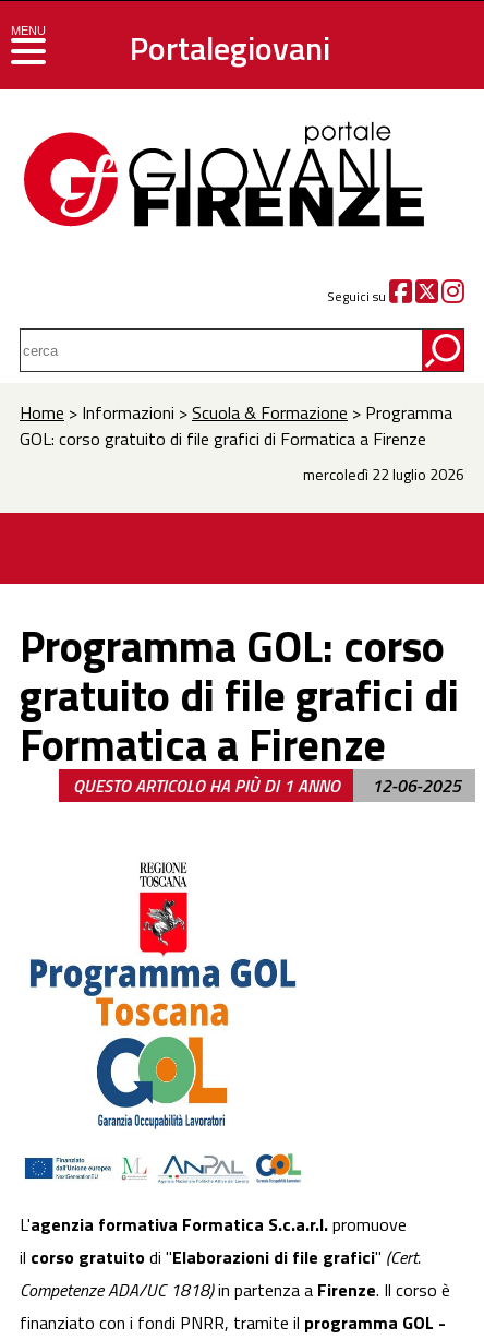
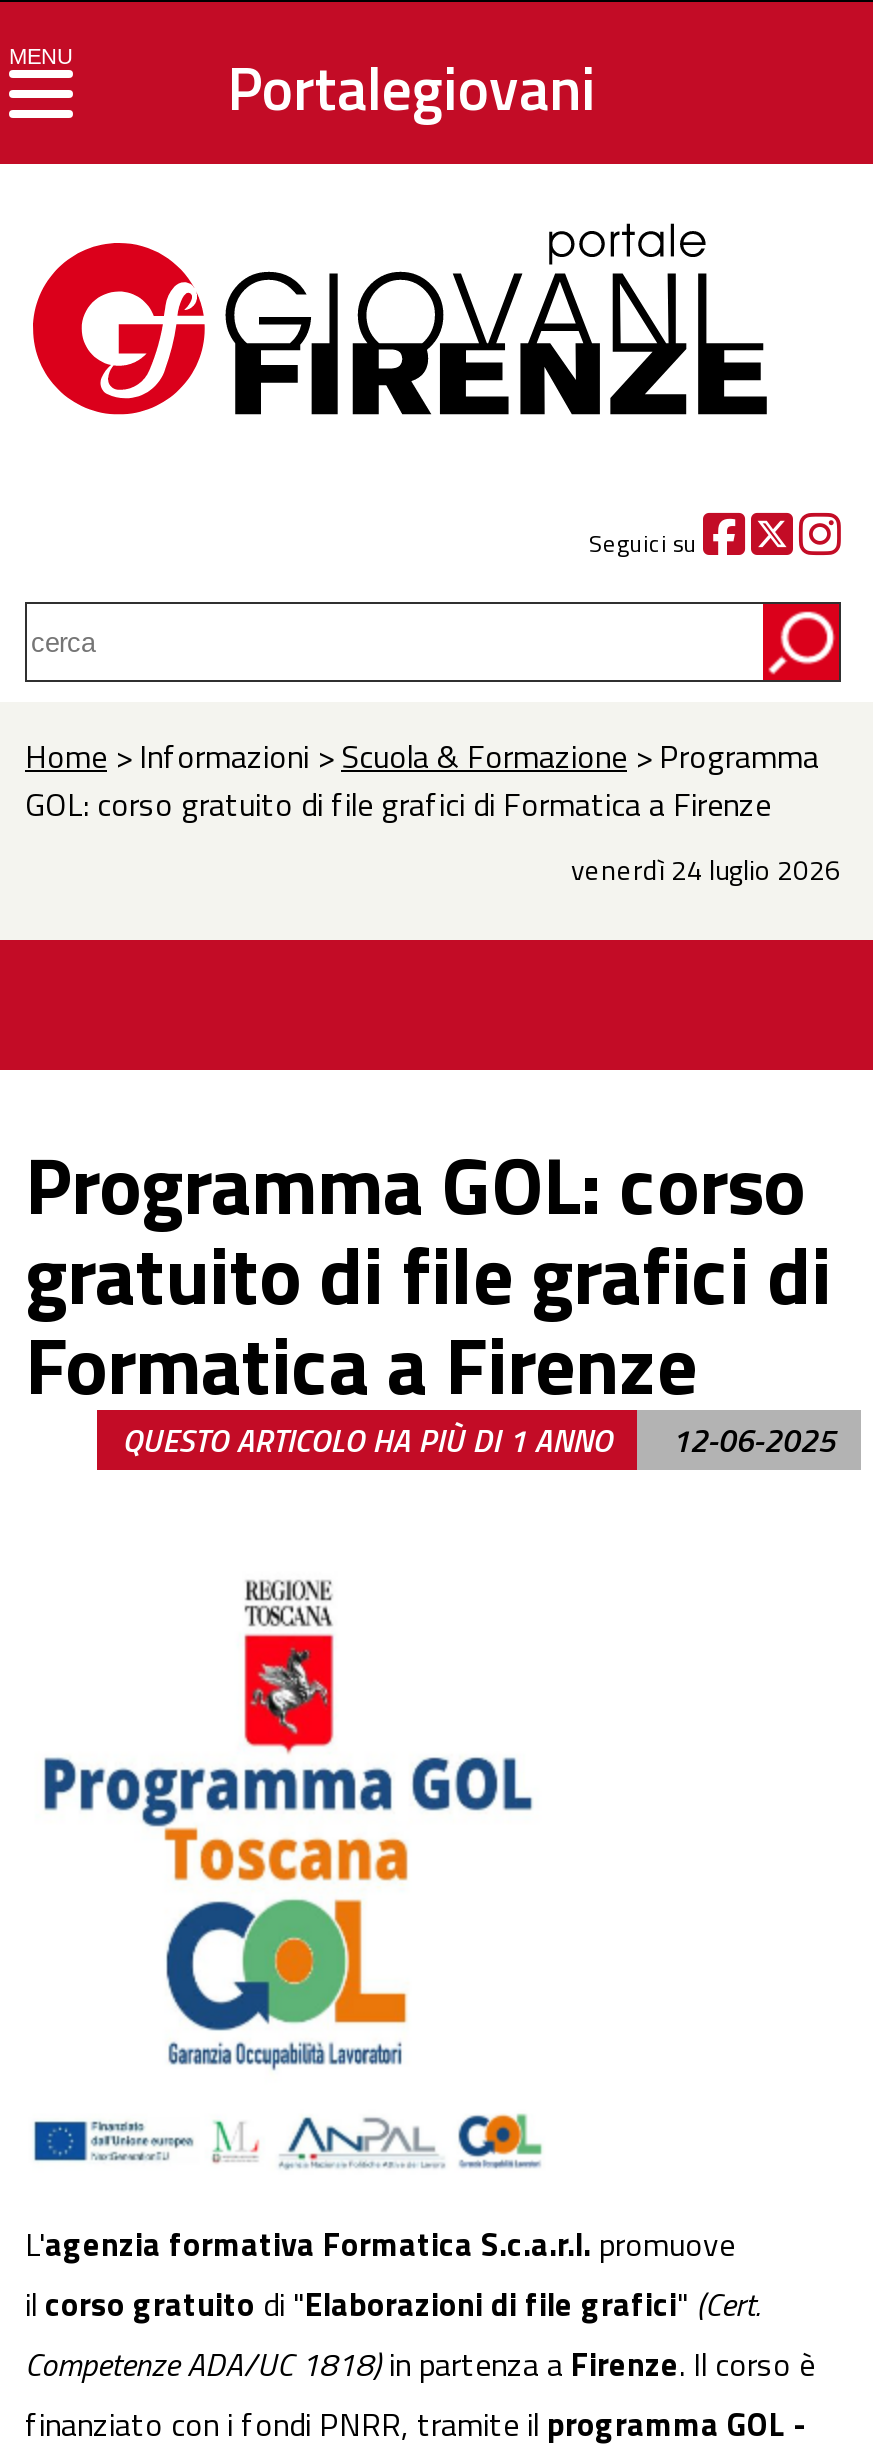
- mercoledì 22 luglio 2026
+ venerdì 24 luglio 2026
